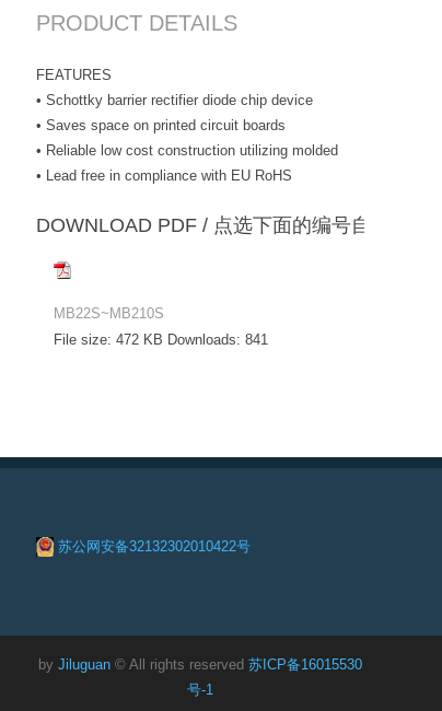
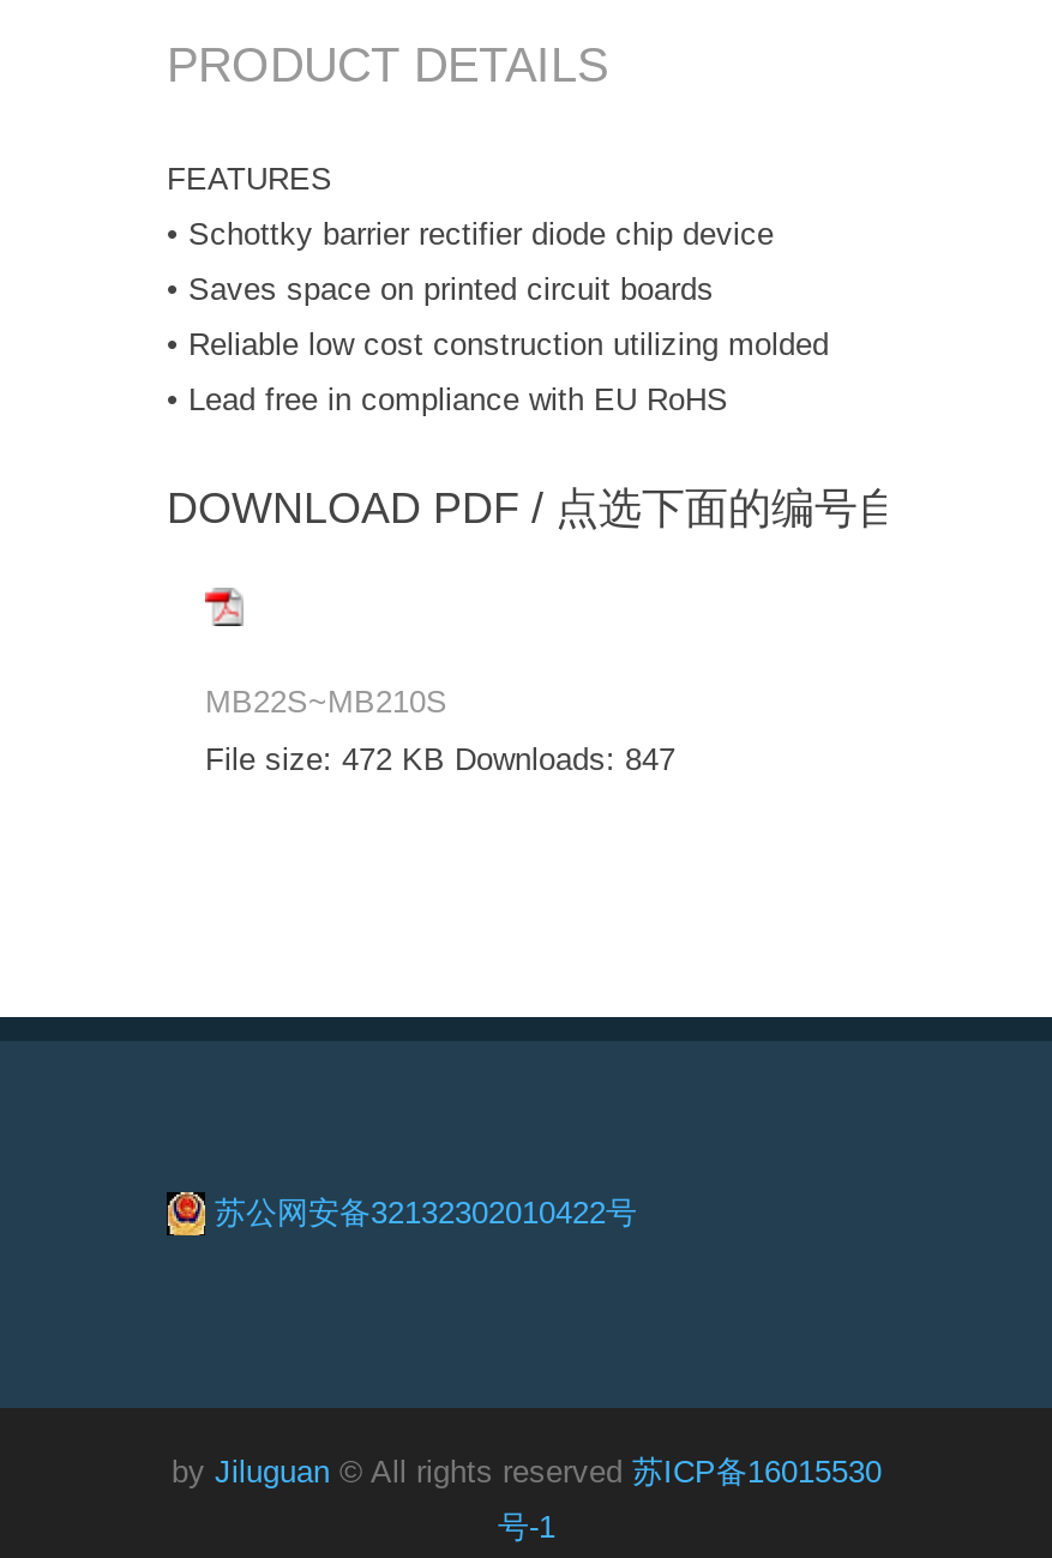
- File size: 472 KB Downloads: 841
+ File size: 472 KB Downloads: 847
